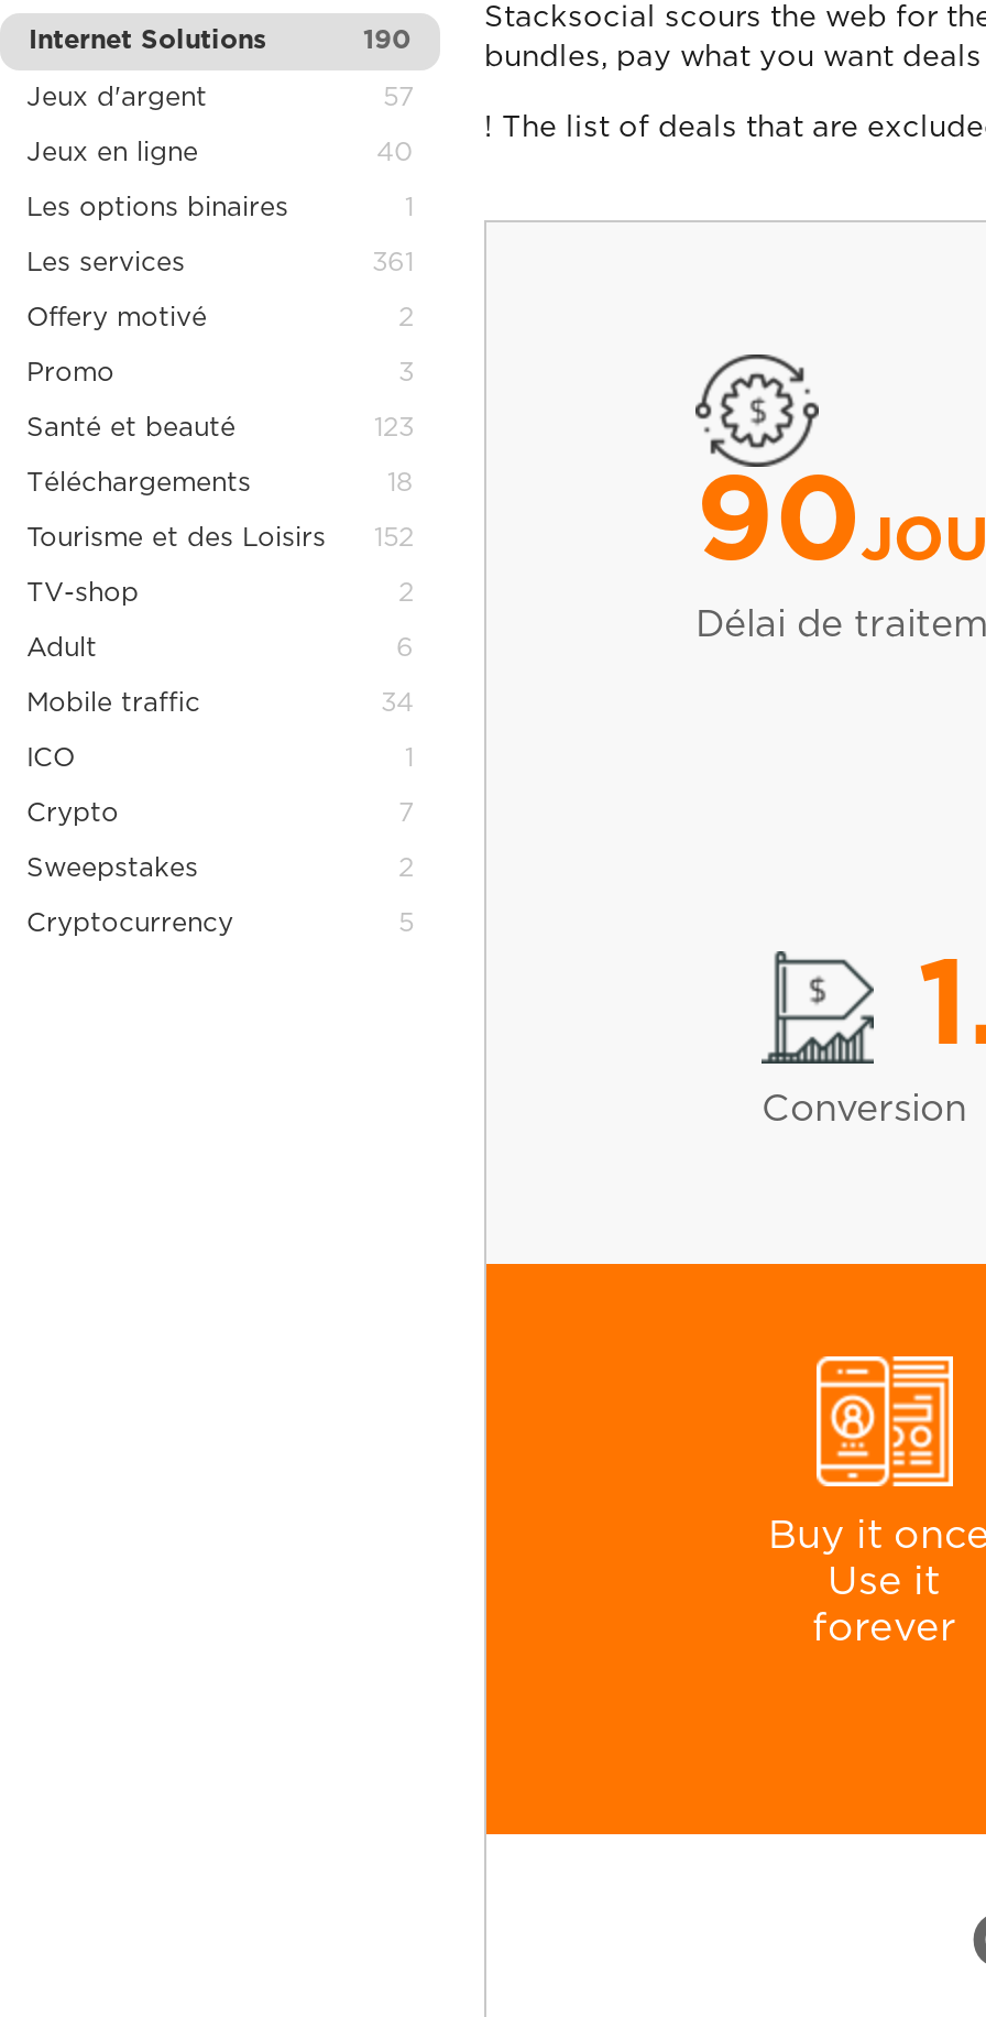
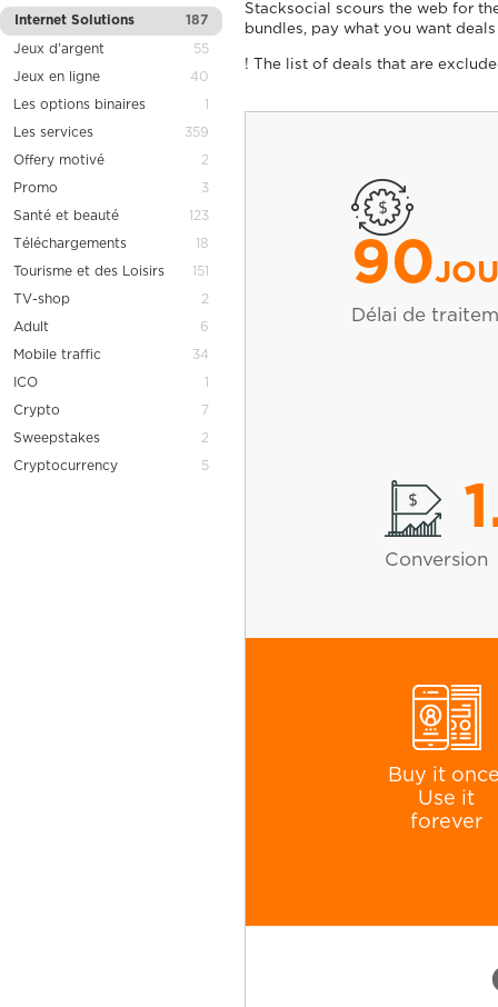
- 190
+ 187

- 57
+ 55

- 361
+ 359

- 152
+ 151
